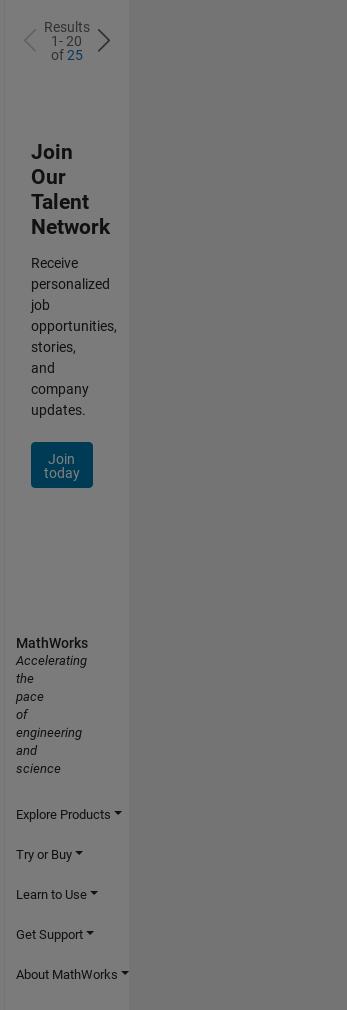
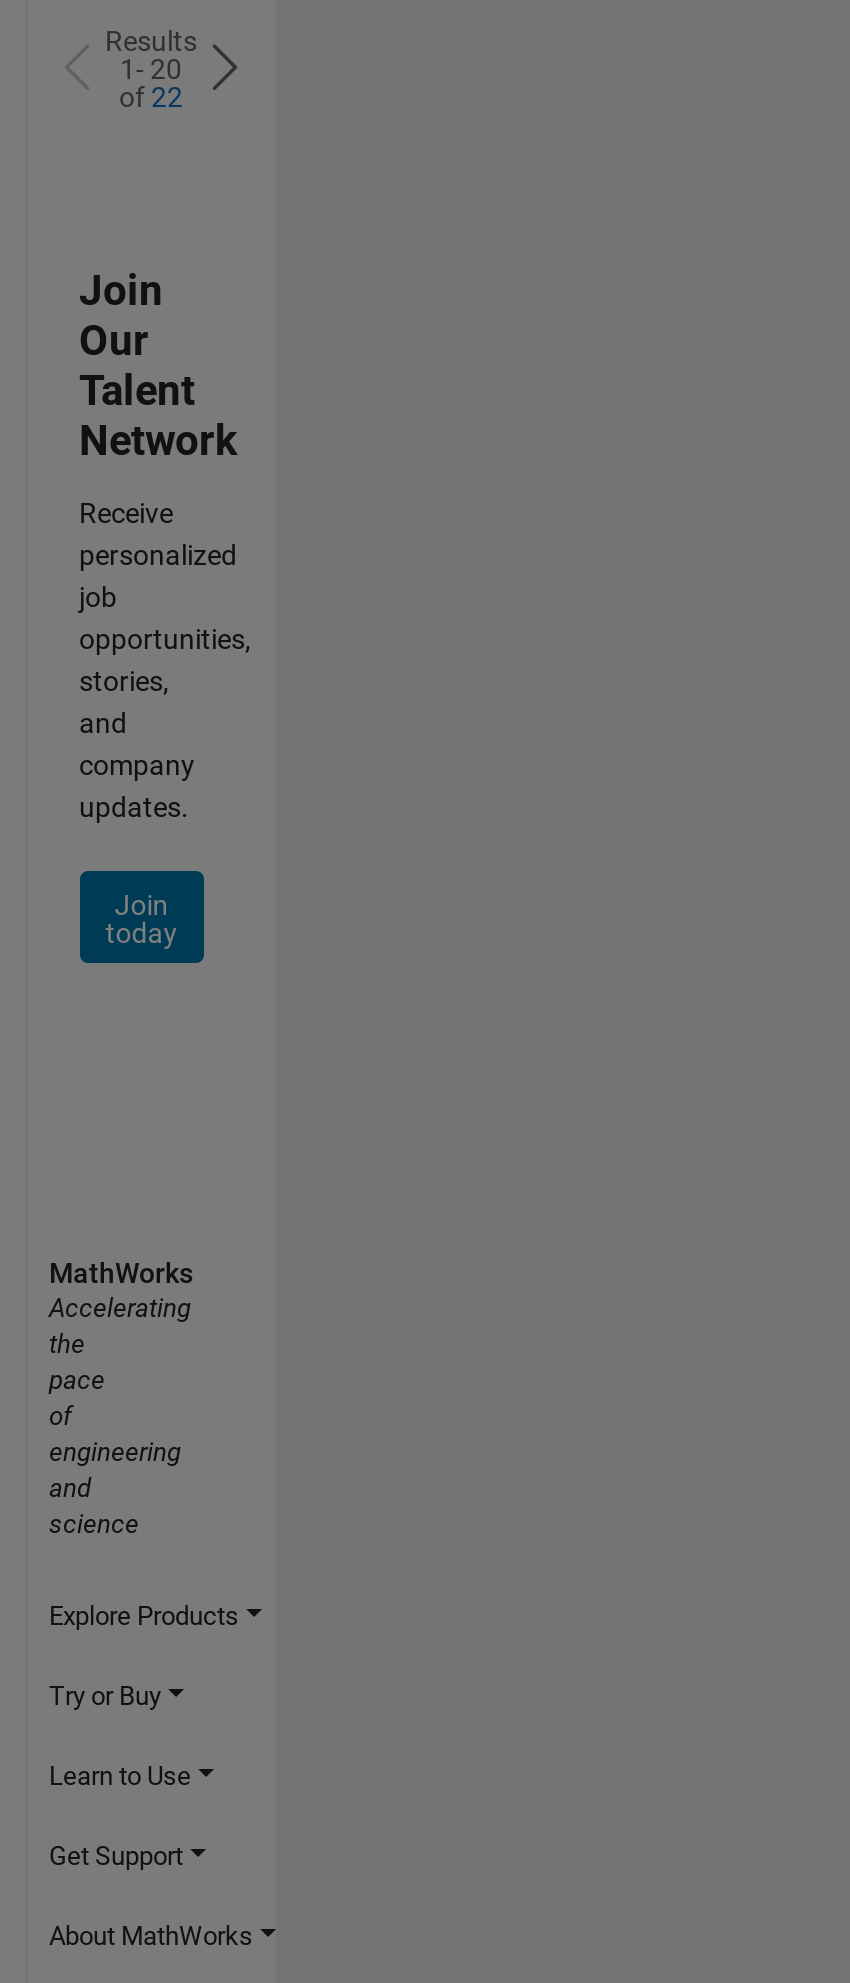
- of 25
+ of 22
